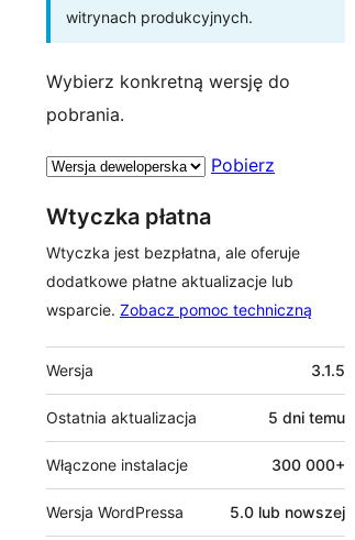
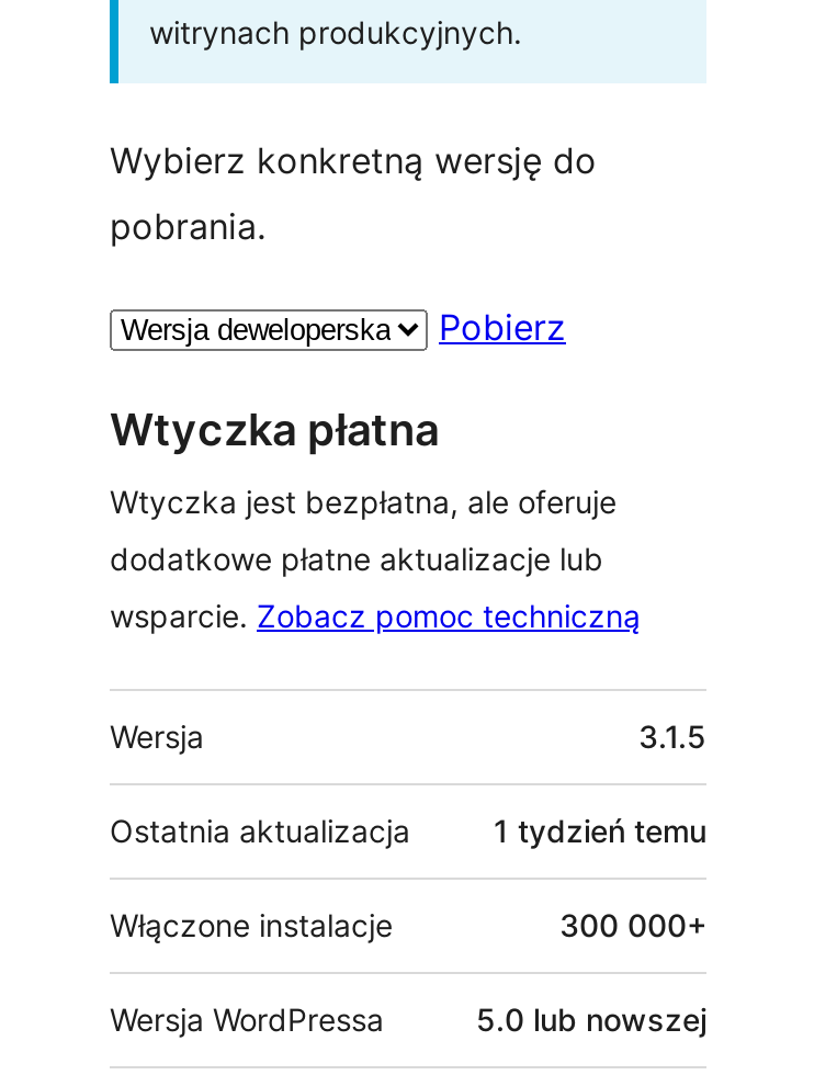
- 5 dni temu
+ 1 tydzień temu
